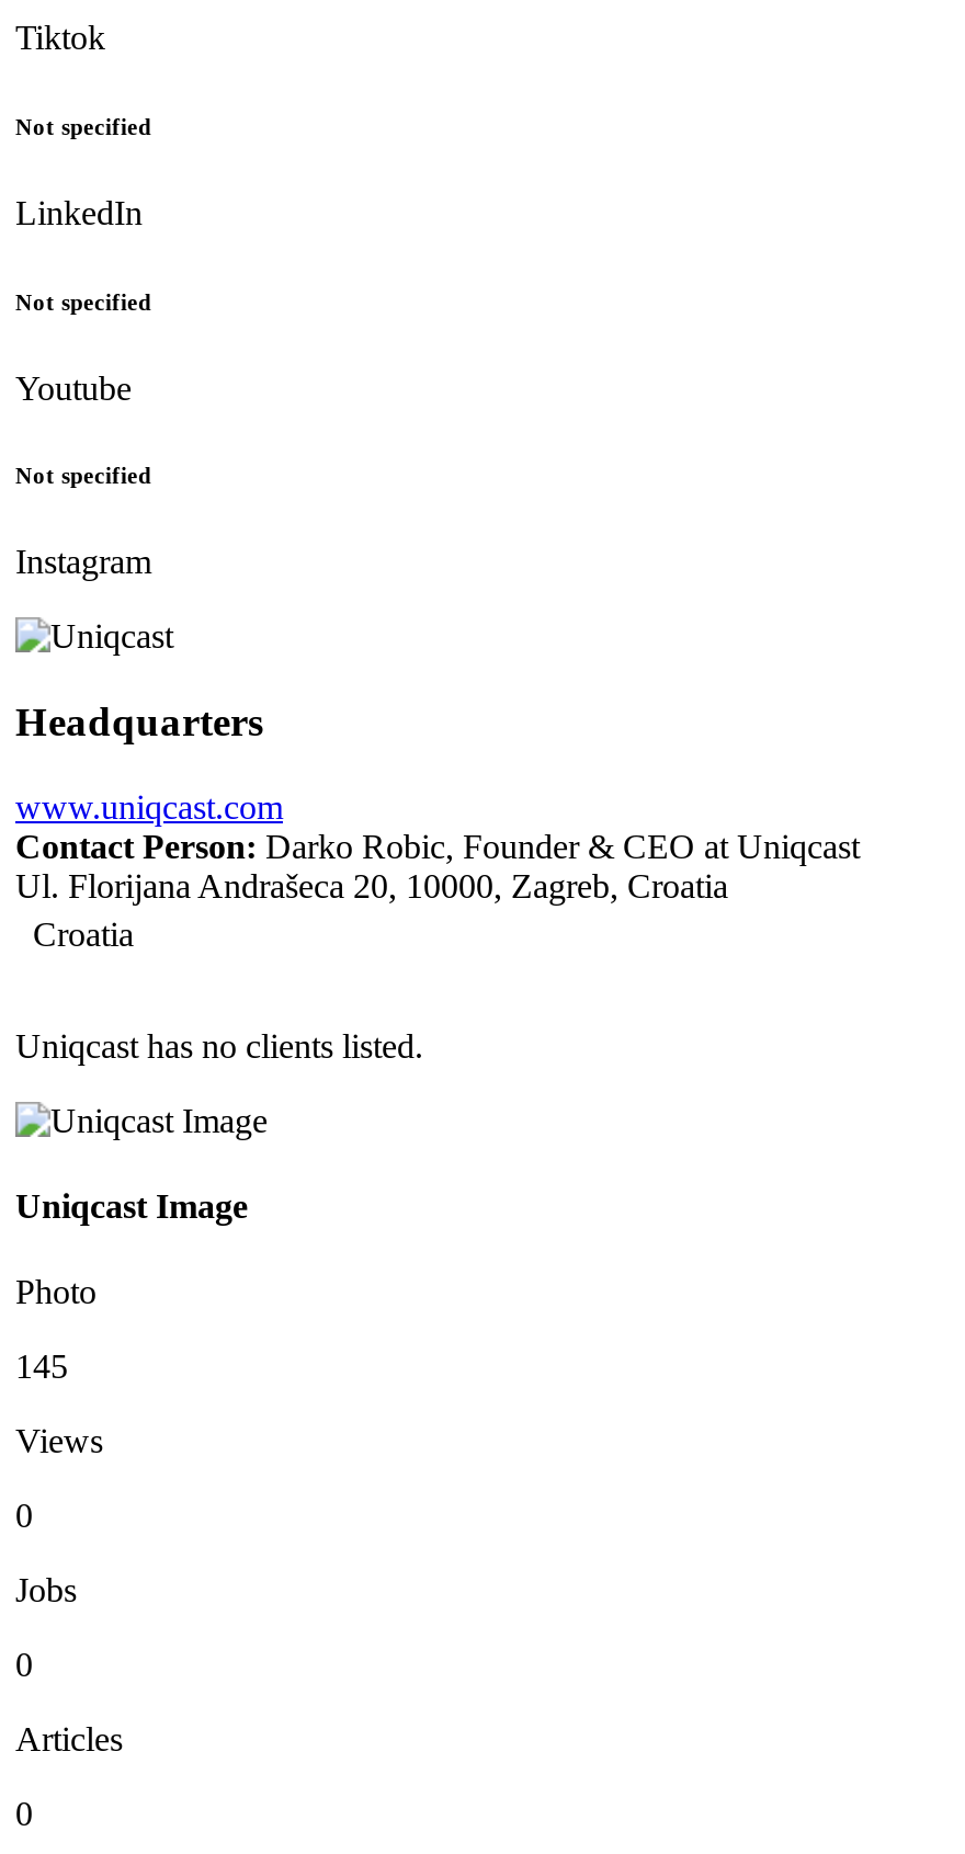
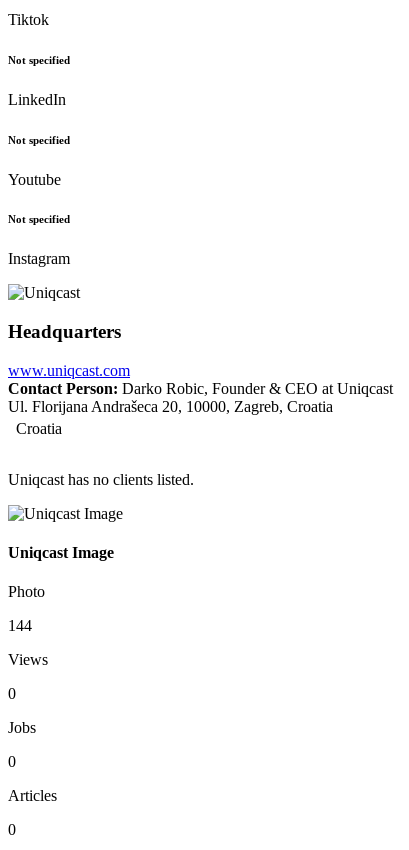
- 145
+ 144
